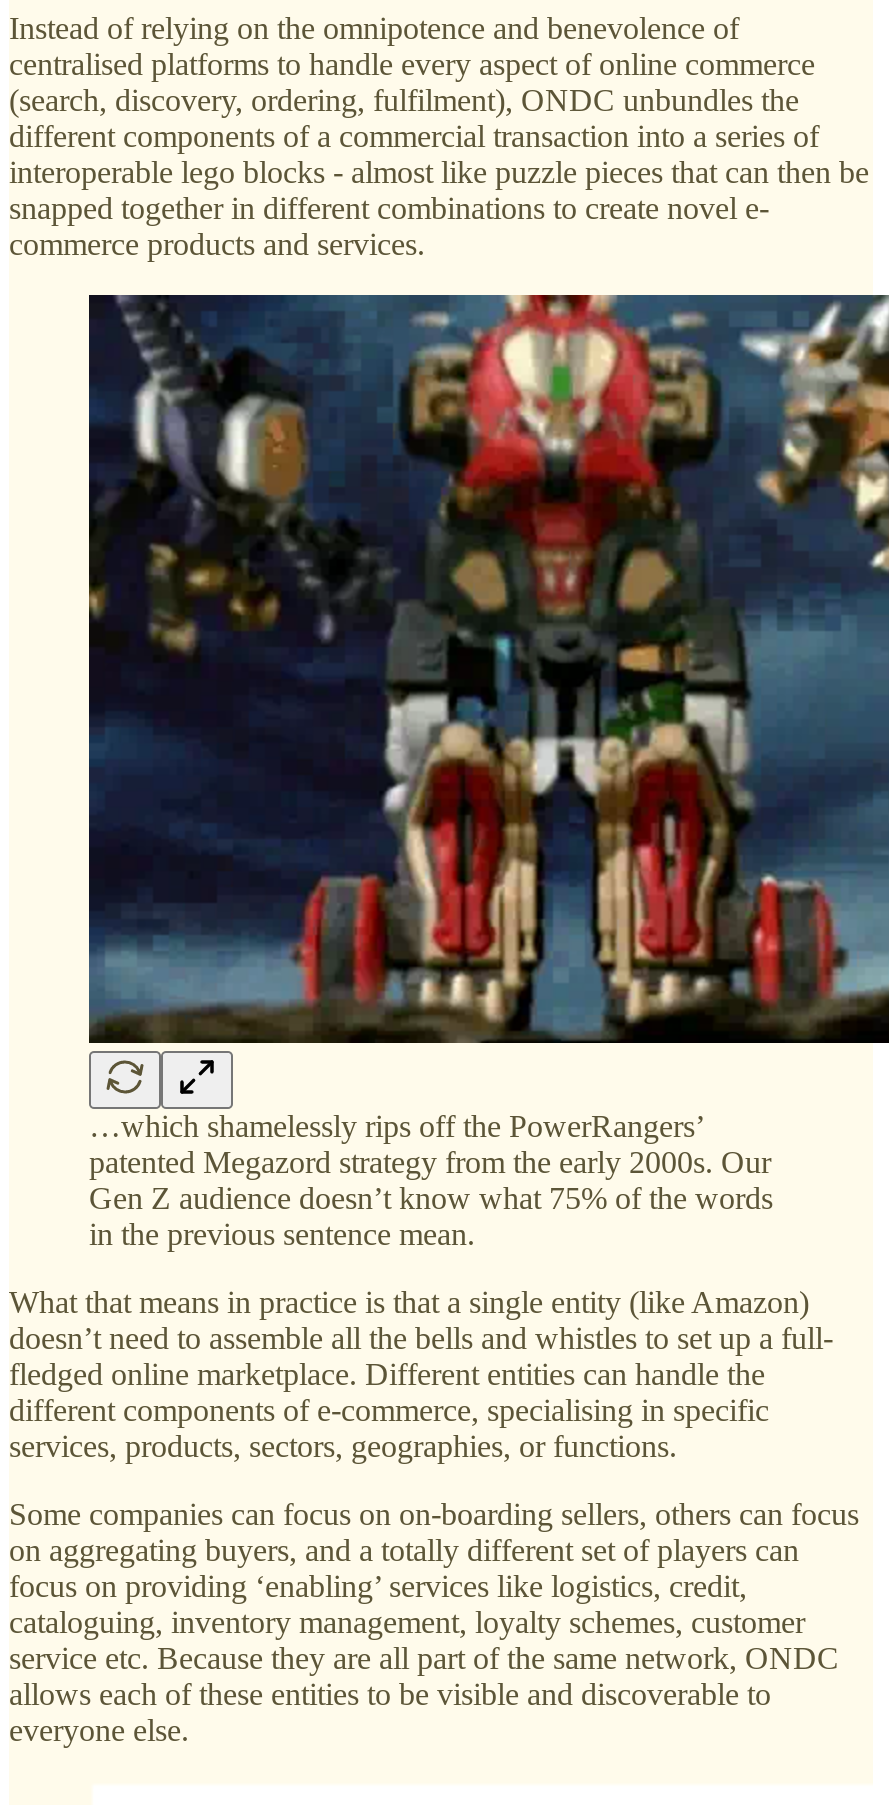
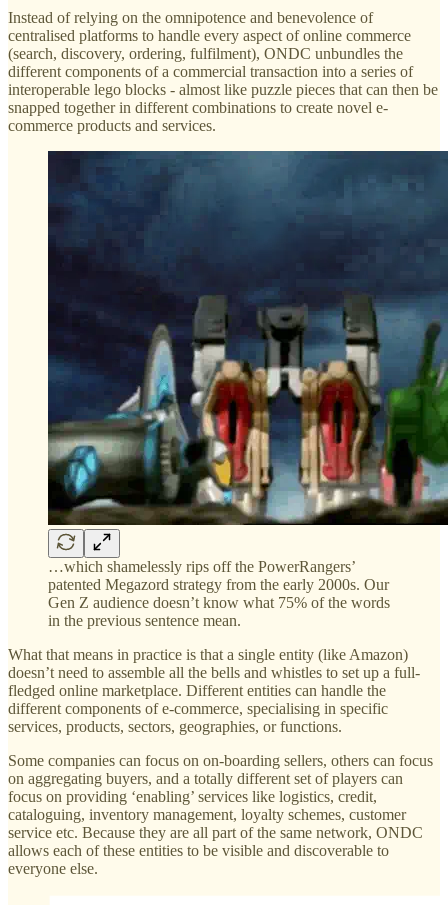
- [image]
+ [image]
